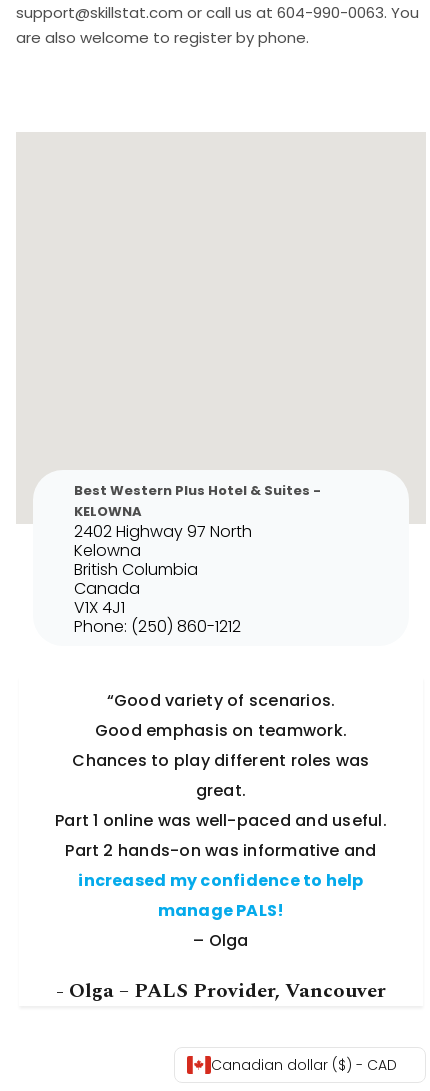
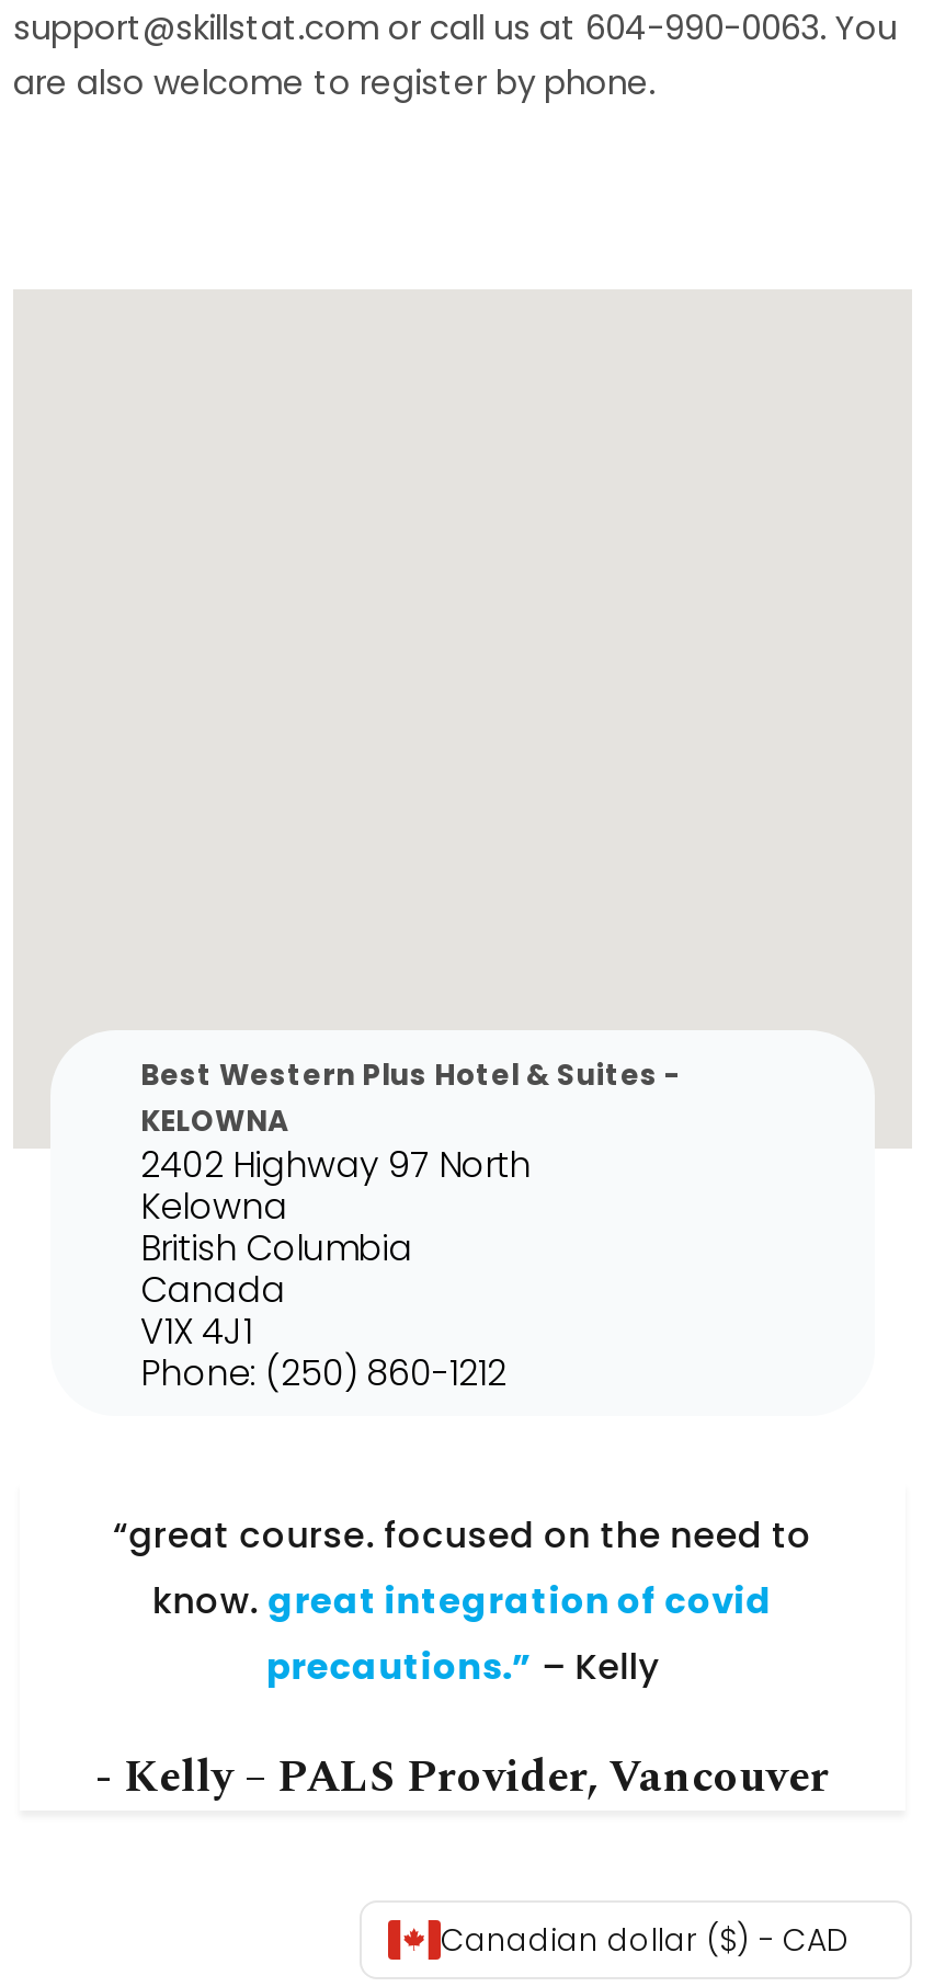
- “Good variety of scenarios.
- Good emphasis on teamwork.
- Chances to play different roles was
- great.
- Part 1 online was well-paced and useful.
- Part 2 hands-on was informative and
- increased my confidence to help
- manage PALS!
- – Olga
+ “great course. focused on the need to
+ know. great integration of covid
+ precautions.” – Kelly

- - Olga – PALS Provider, Vancouver
+ - Kelly – PALS Provider, Vancouver
